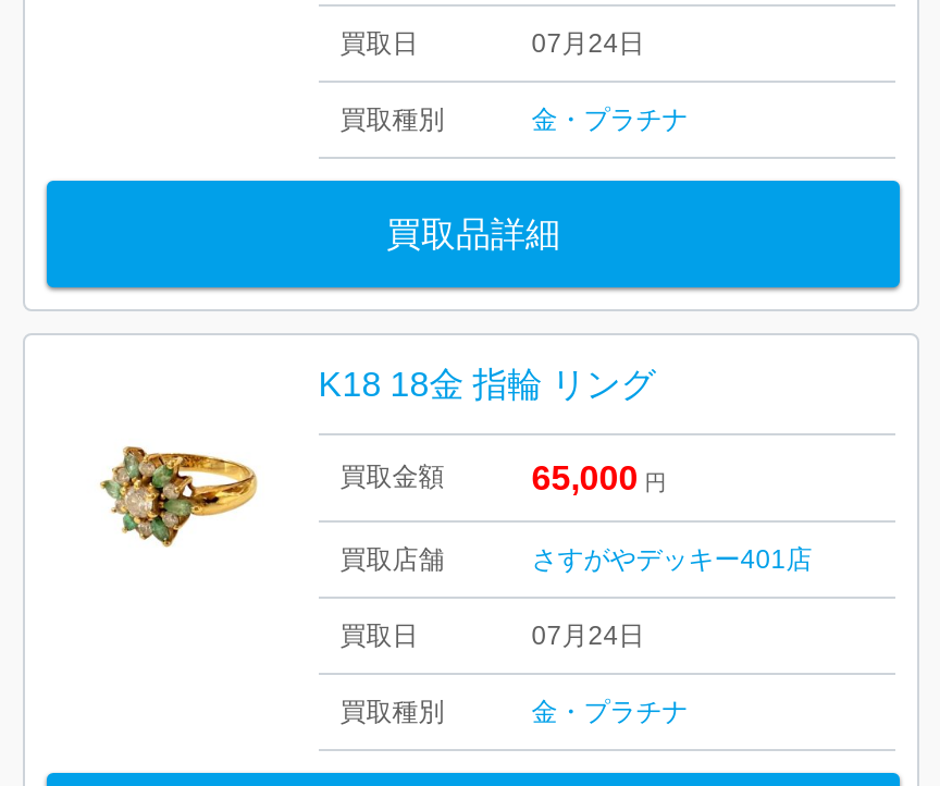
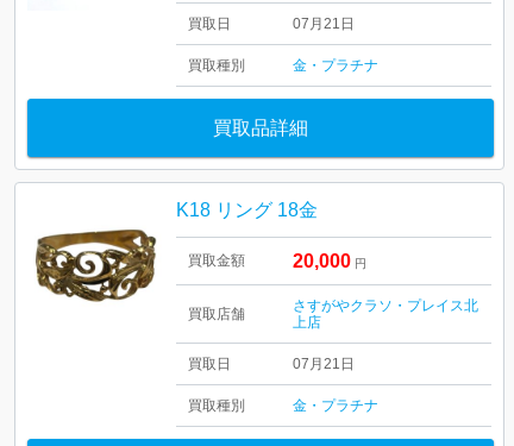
- 07月24日
+ 07月21日

- K18 18金 指輪 リング
+ K18 リング 18金

- [image]
+ [image]

- 65,000 円
+ 20,000 円

- さすがやデッキー401店
+ さすがやクラソ・プレイス北
+ 上店

- 07月24日
+ 07月21日
